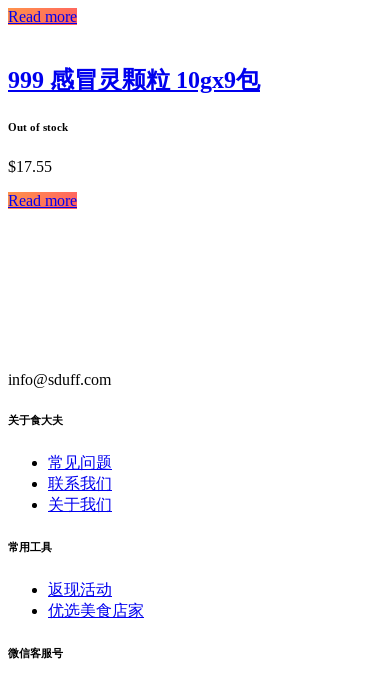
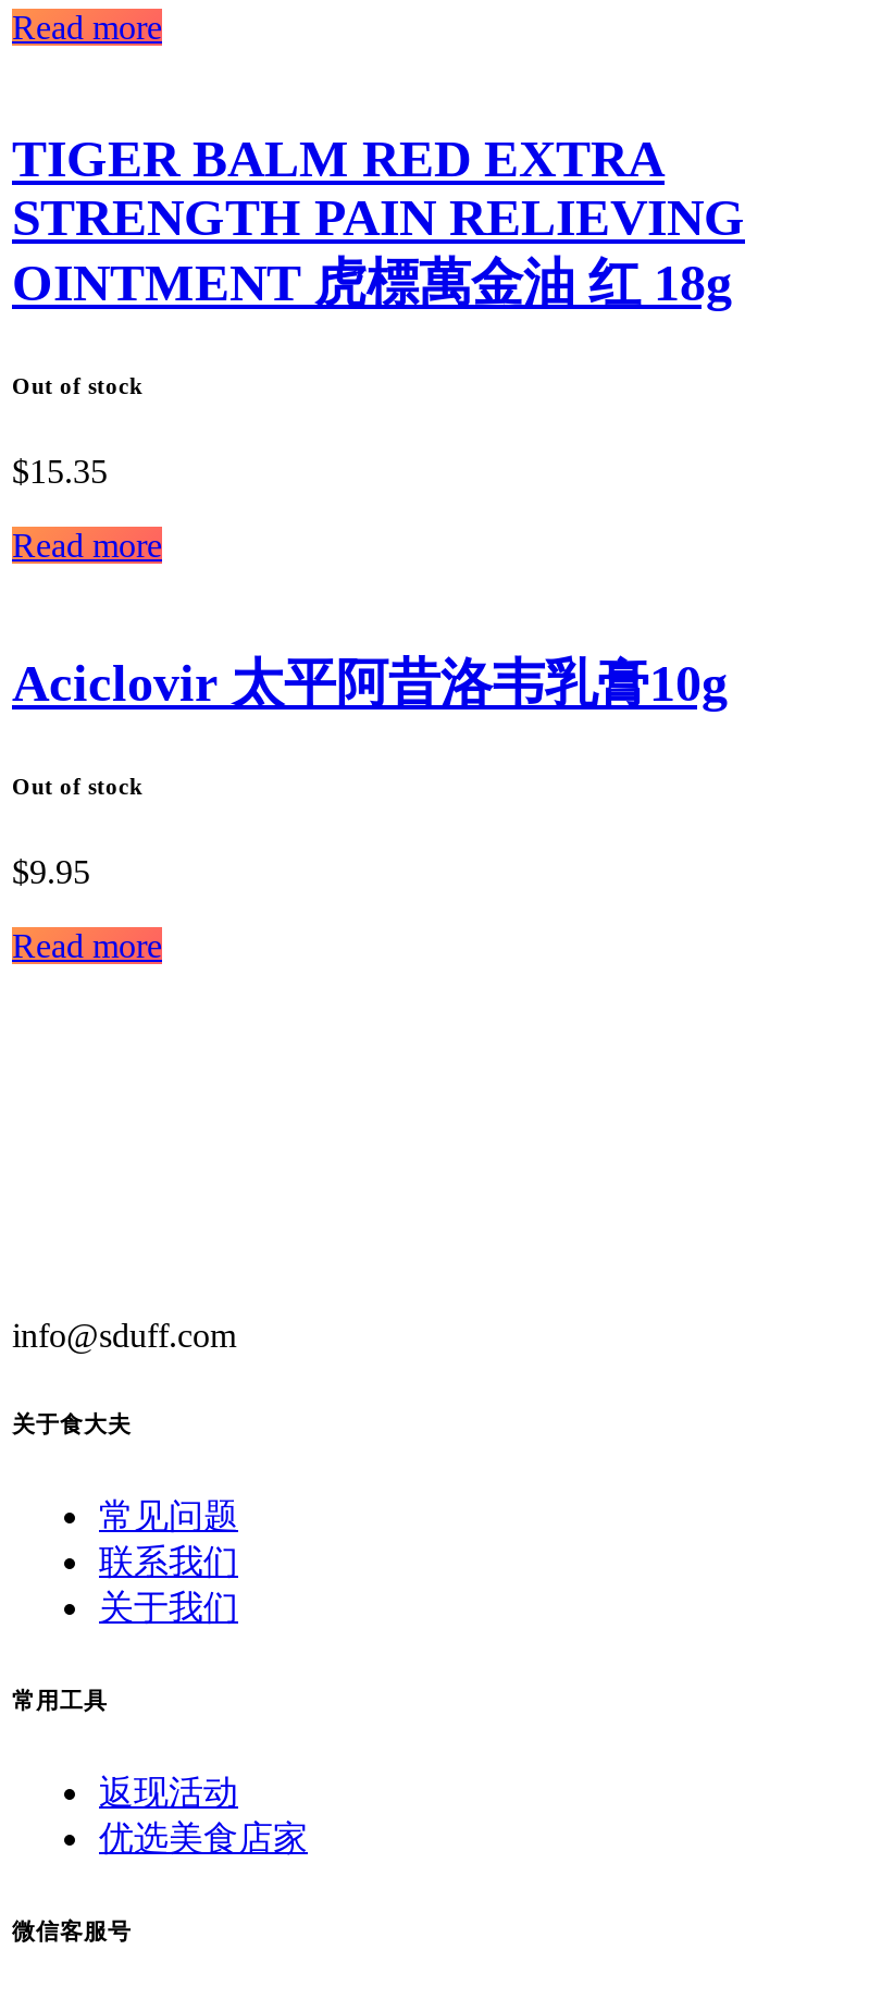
- 999 感冒灵颗粒 10gx9包
+ TIGER BALM RED EXTRA
+ STRENGTH PAIN RELIEVING
+ OINTMENT 虎標萬金油 红 18g

- $17.55
+ $15.35
+ Read more
+ Aciclovir 太平阿昔洛韦乳膏10g
+ Out of stock
+ $9.95
